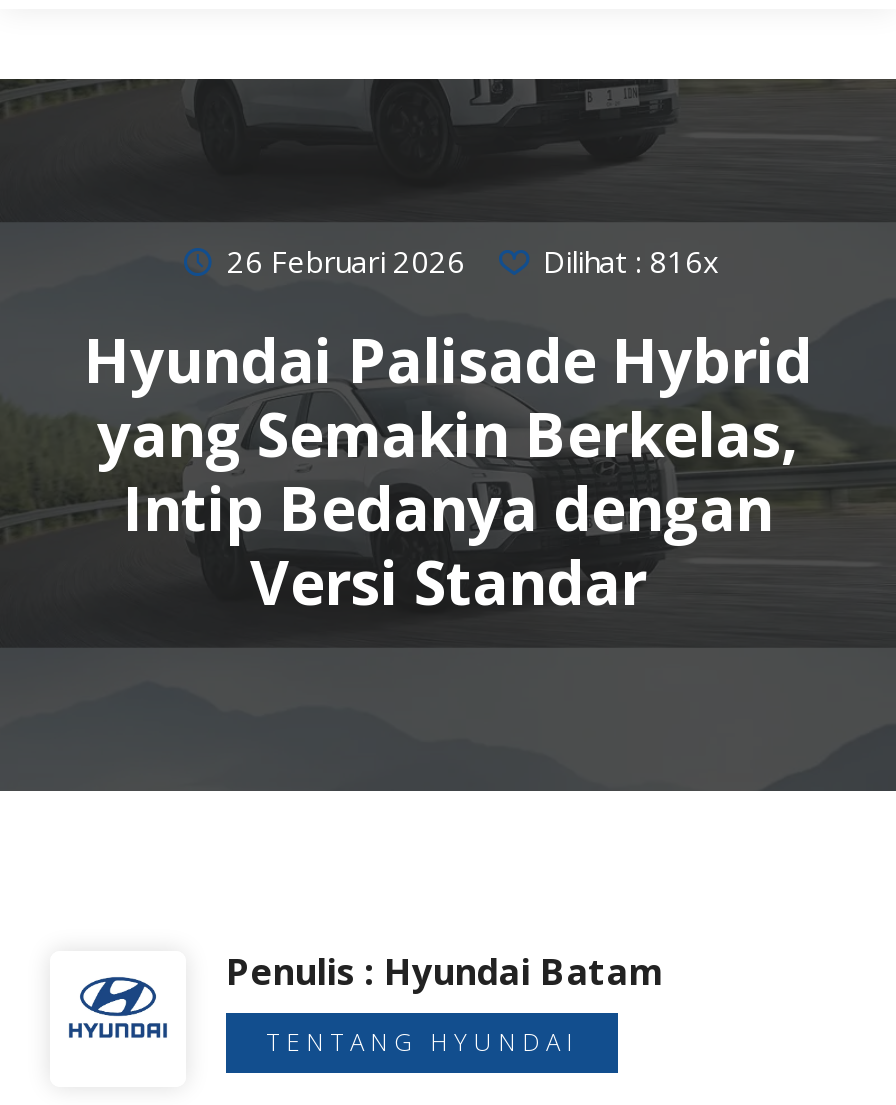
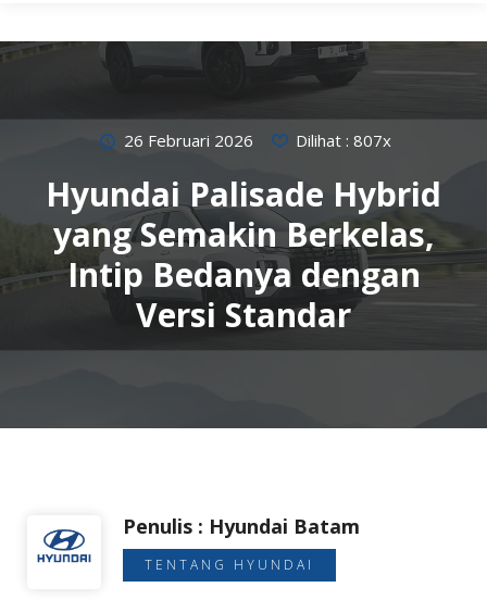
- 26 Februari 2026 Dilihat : 816x
+ 26 Februari 2026 Dilihat : 807x
